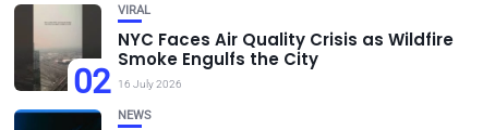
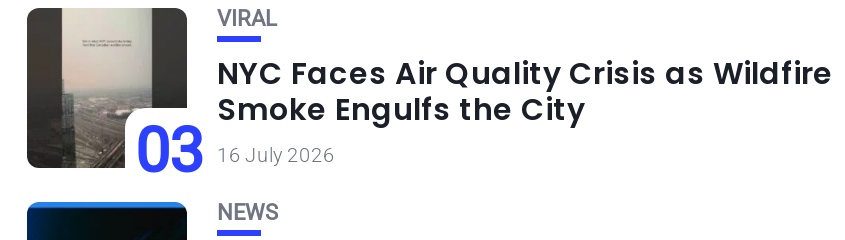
- 02 16 July 2026
+ 03 16 July 2026
